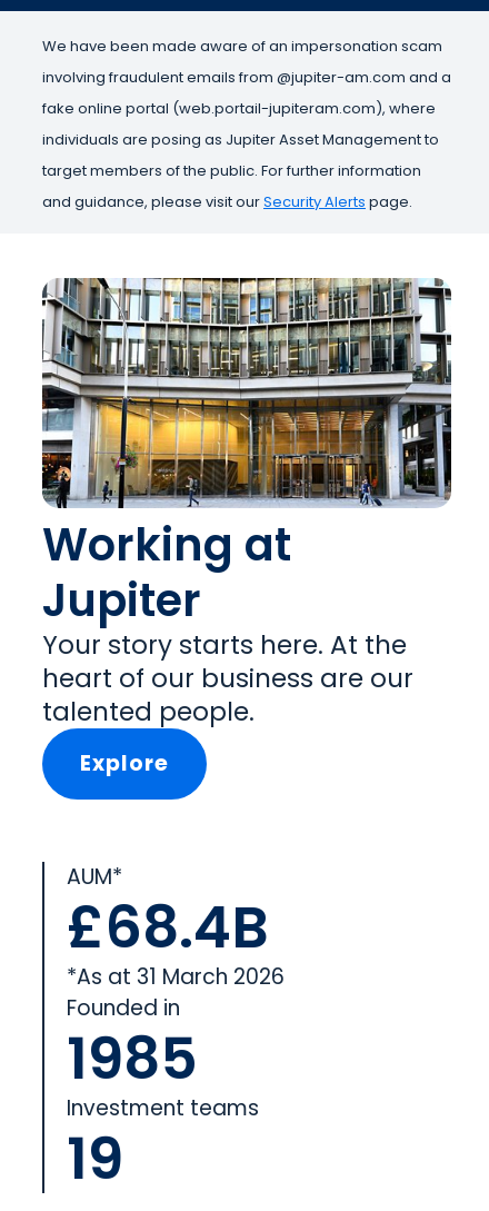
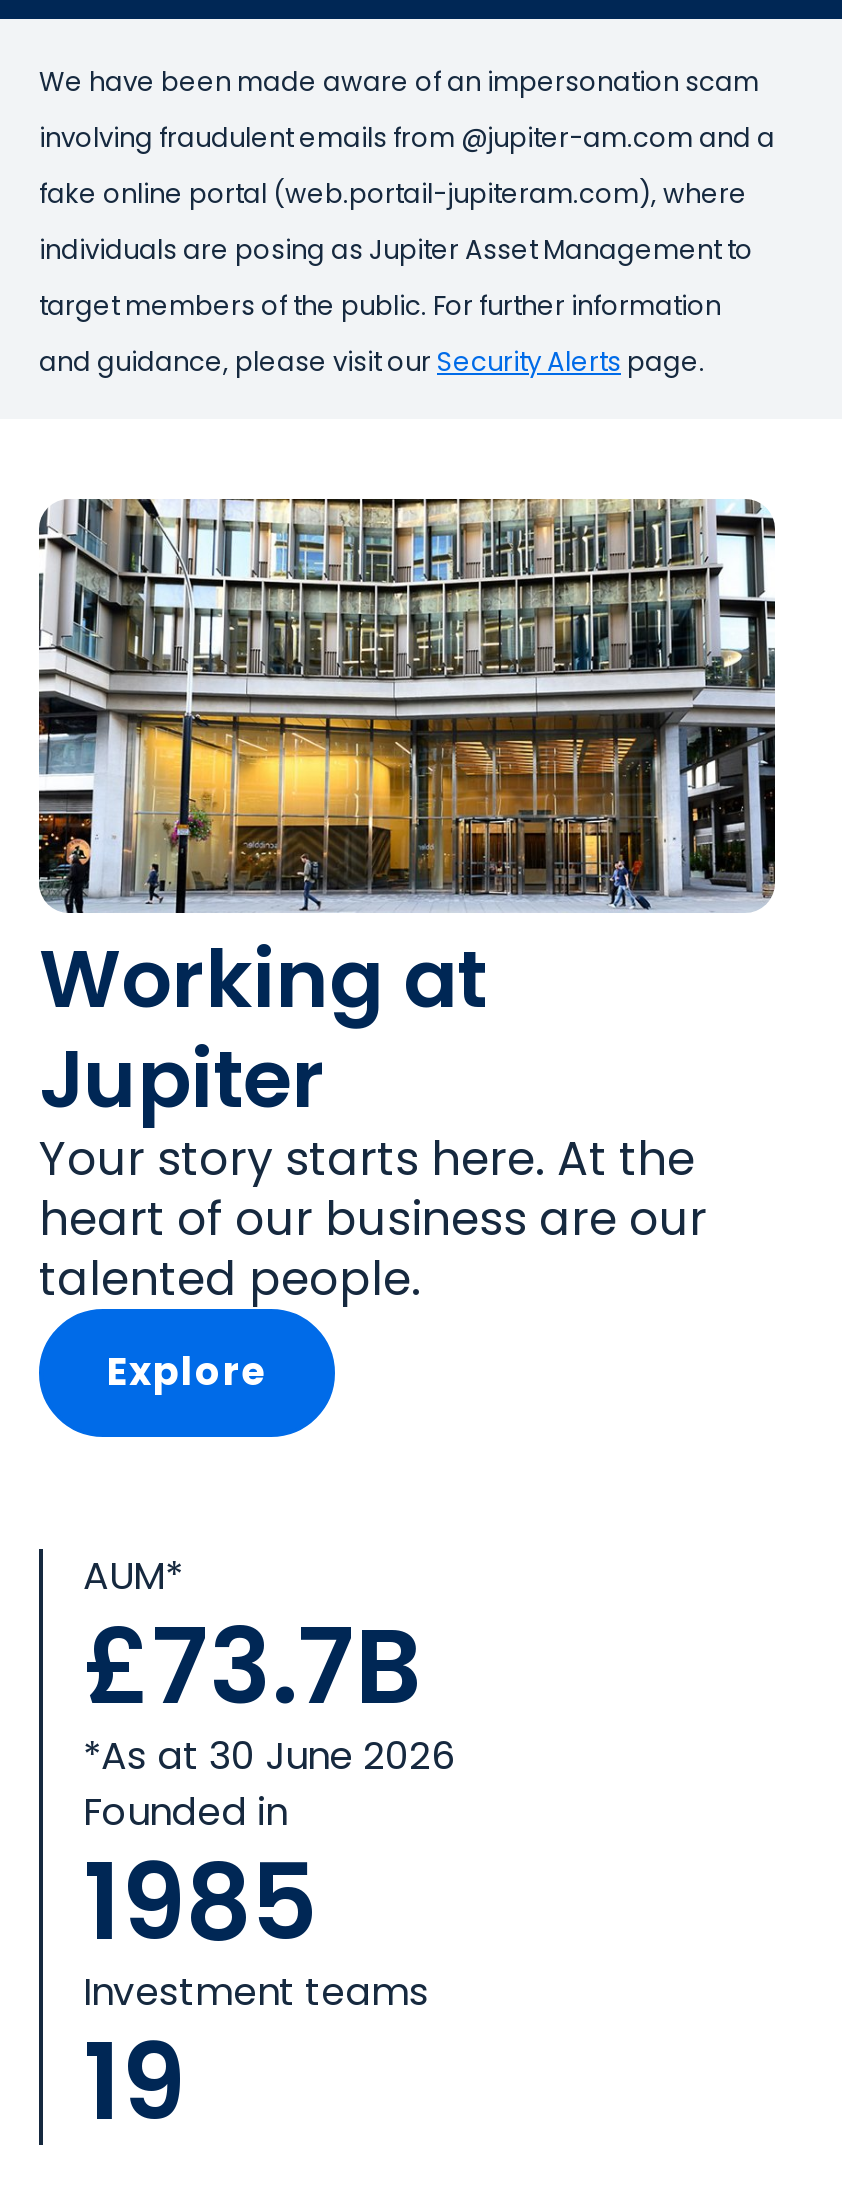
- £68.4B
- *As at 31 March 2026
+ £73.7B
+ *As at 30 June 2026
